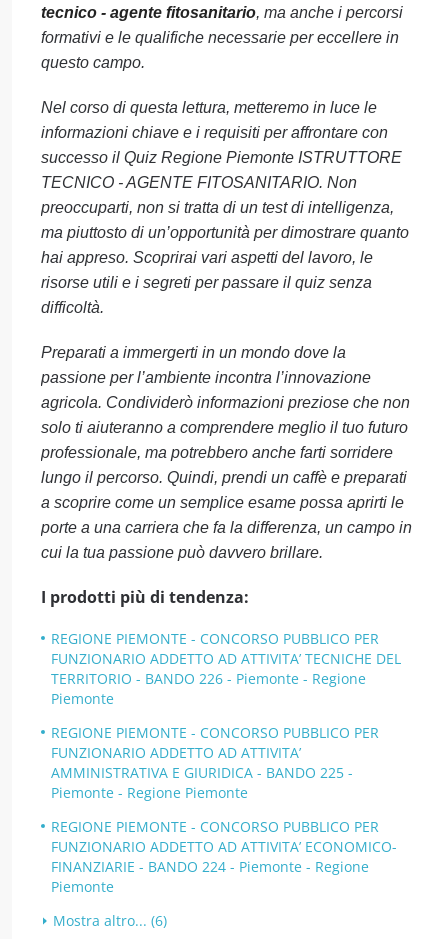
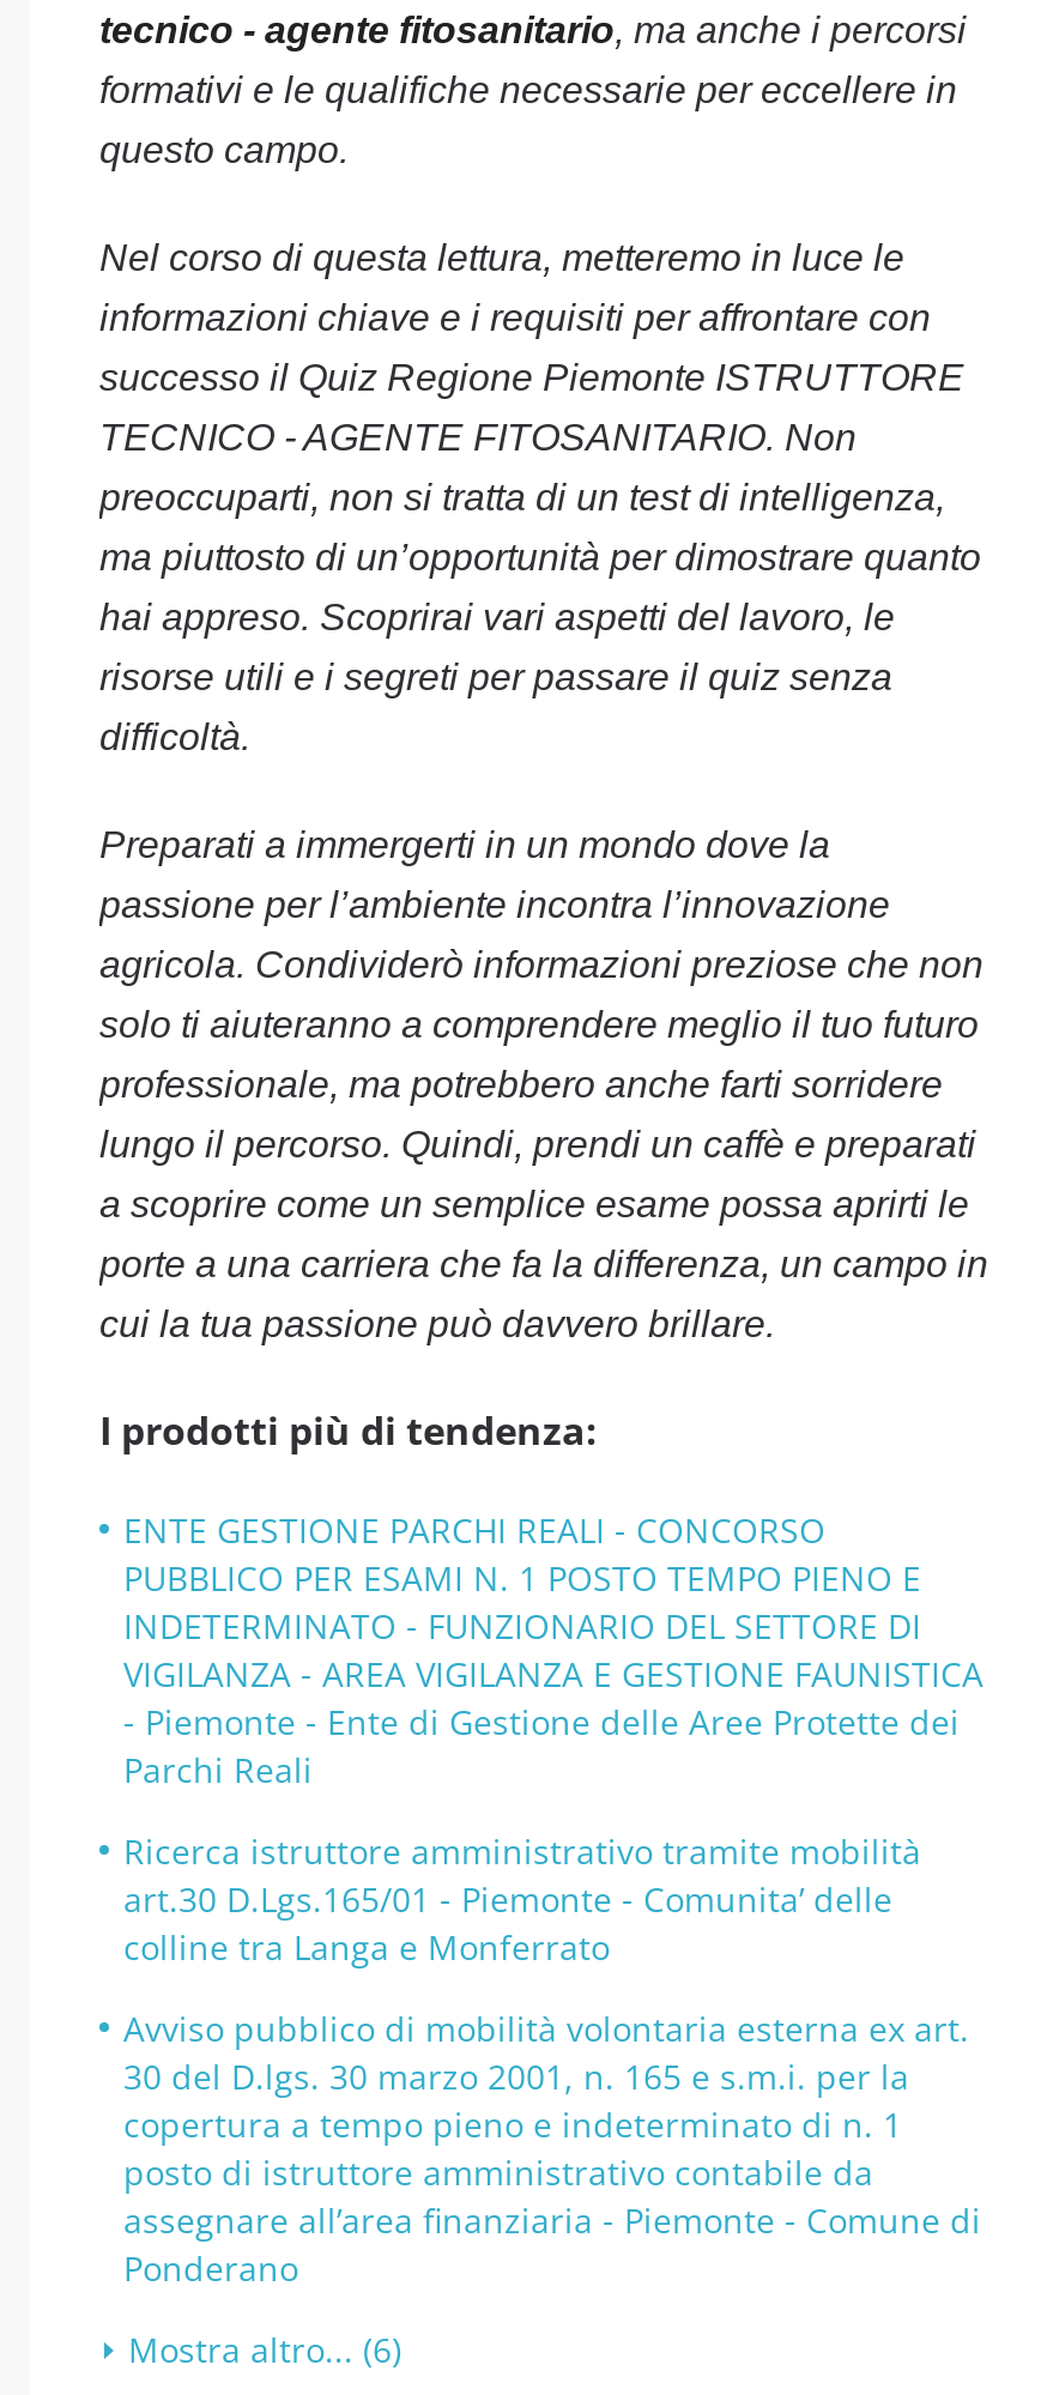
- REGIONE PIEMONTE - CONCORSO PUBBLICO PER
- FUNZIONARIO ADDETTO AD ATTIVITA’ TECNICHE DEL
- TERRITORIO - BANDO 226 - Piemonte - Regione
- Piemonte
+ ENTE GESTIONE PARCHI REALI - CONCORSO
+ PUBBLICO PER ESAMI N. 1 POSTO TEMPO PIENO E
+ INDETERMINATO - FUNZIONARIO DEL SETTORE DI
+ VIGILANZA - AREA VIGILANZA E GESTIONE FAUNISTICA
+ - Piemonte - Ente di Gestione delle Aree Protette dei
+ Parchi Reali

- REGIONE PIEMONTE - CONCORSO PUBBLICO PER
- FUNZIONARIO ADDETTO AD ATTIVITA’
- AMMINISTRATIVA E GIURIDICA - BANDO 225 -
- Piemonte - Regione Piemonte
+ Ricerca istruttore amministrativo tramite mobilità
+ art.30 D.Lgs.165/01 - Piemonte - Comunita’ delle
+ colline tra Langa e Monferrato

- REGIONE PIEMONTE - CONCORSO PUBBLICO PER
- FUNZIONARIO ADDETTO AD ATTIVITA’ ECONOMICO-
- FINANZIARIE - BANDO 224 - Piemonte - Regione
- Piemonte
+ Avviso pubblico di mobilità volontaria esterna ex art.
+ 30 del D.lgs. 30 marzo 2001, n. 165 e s.m.i. per la
+ copertura a tempo pieno e indeterminato di n. 1
+ posto di istruttore amministrativo contabile da
+ assegnare all’area finanziaria - Piemonte - Comune di
+ Ponderano
